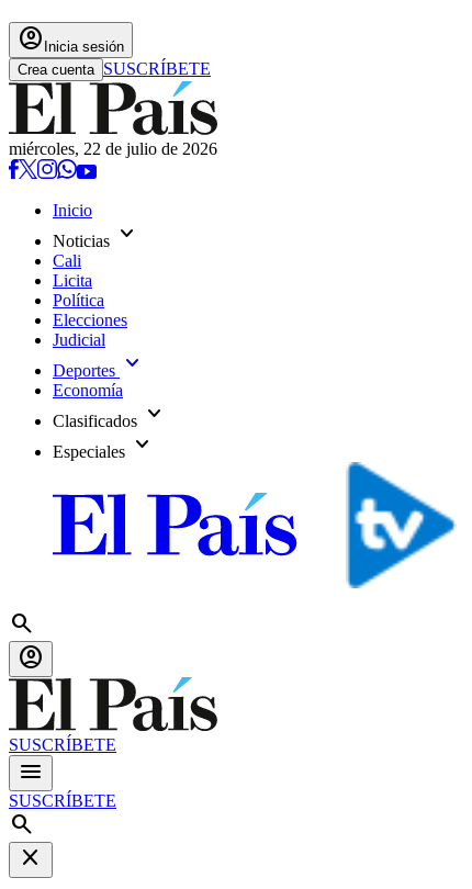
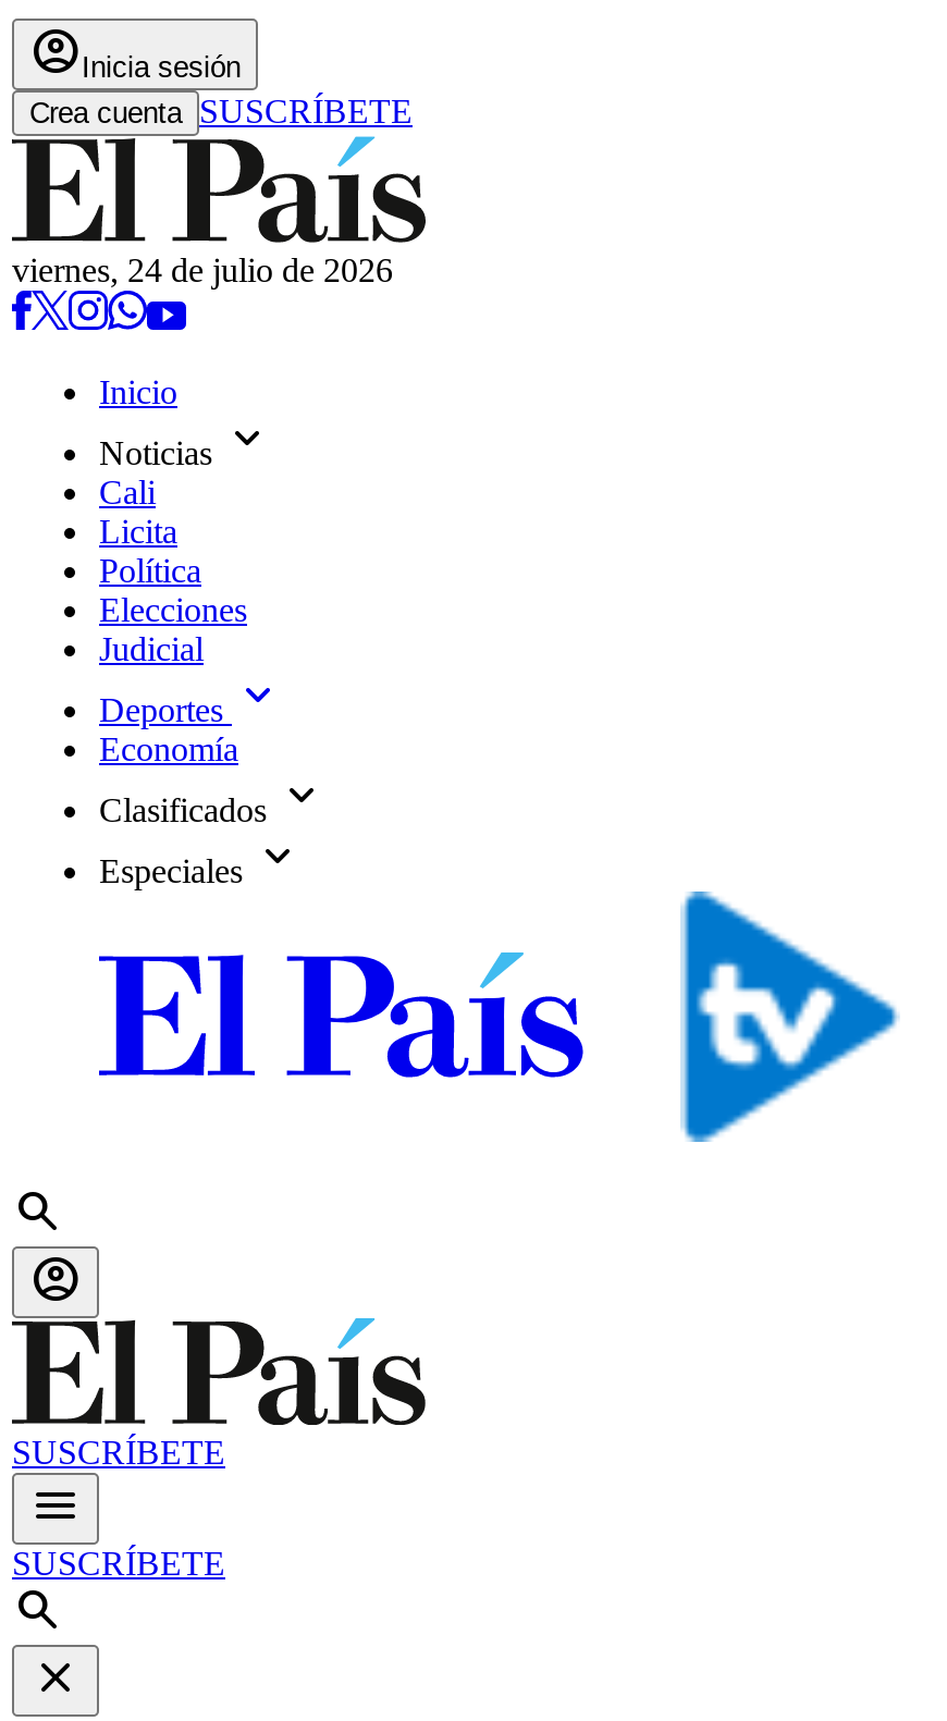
- miércoles, 22 de julio de 2026
+ viernes, 24 de julio de 2026
